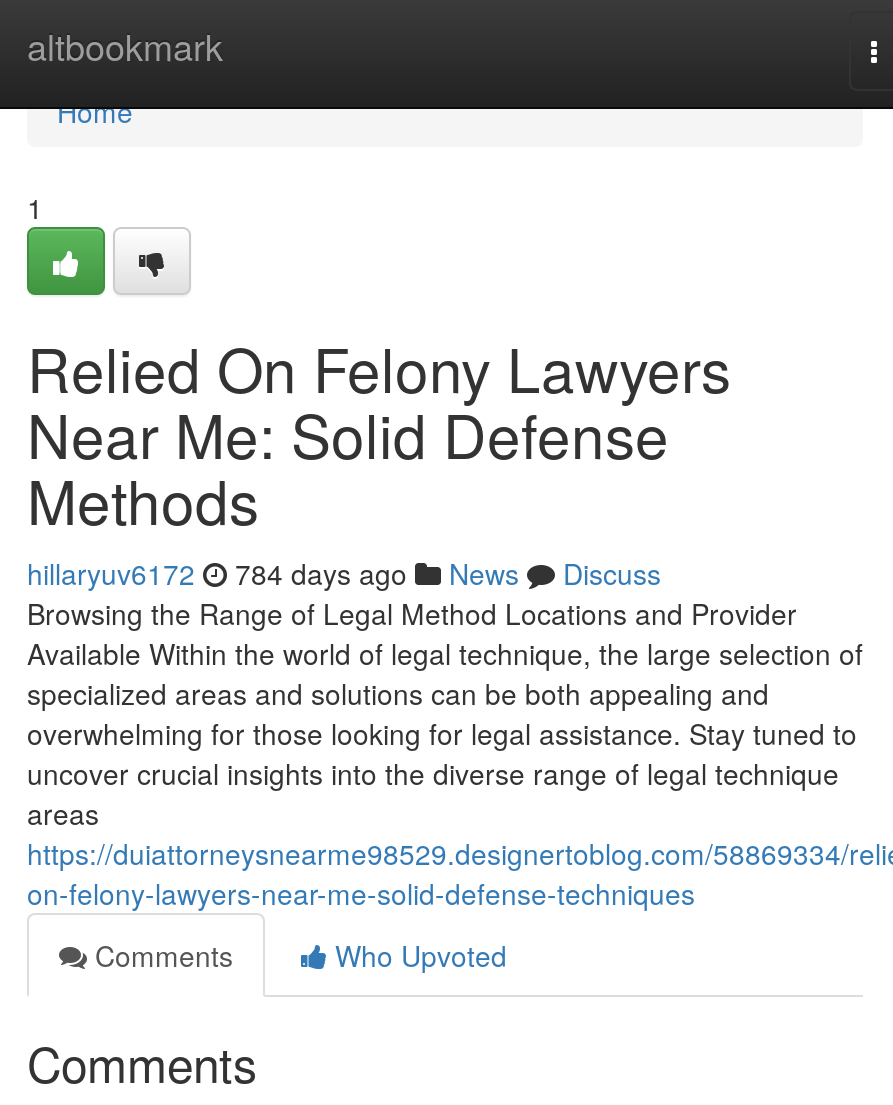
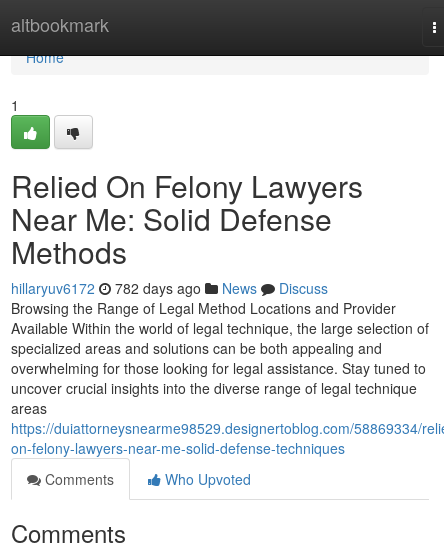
- hillaryuv6172 784 days ago News Discuss
+ hillaryuv6172 782 days ago News Discuss
